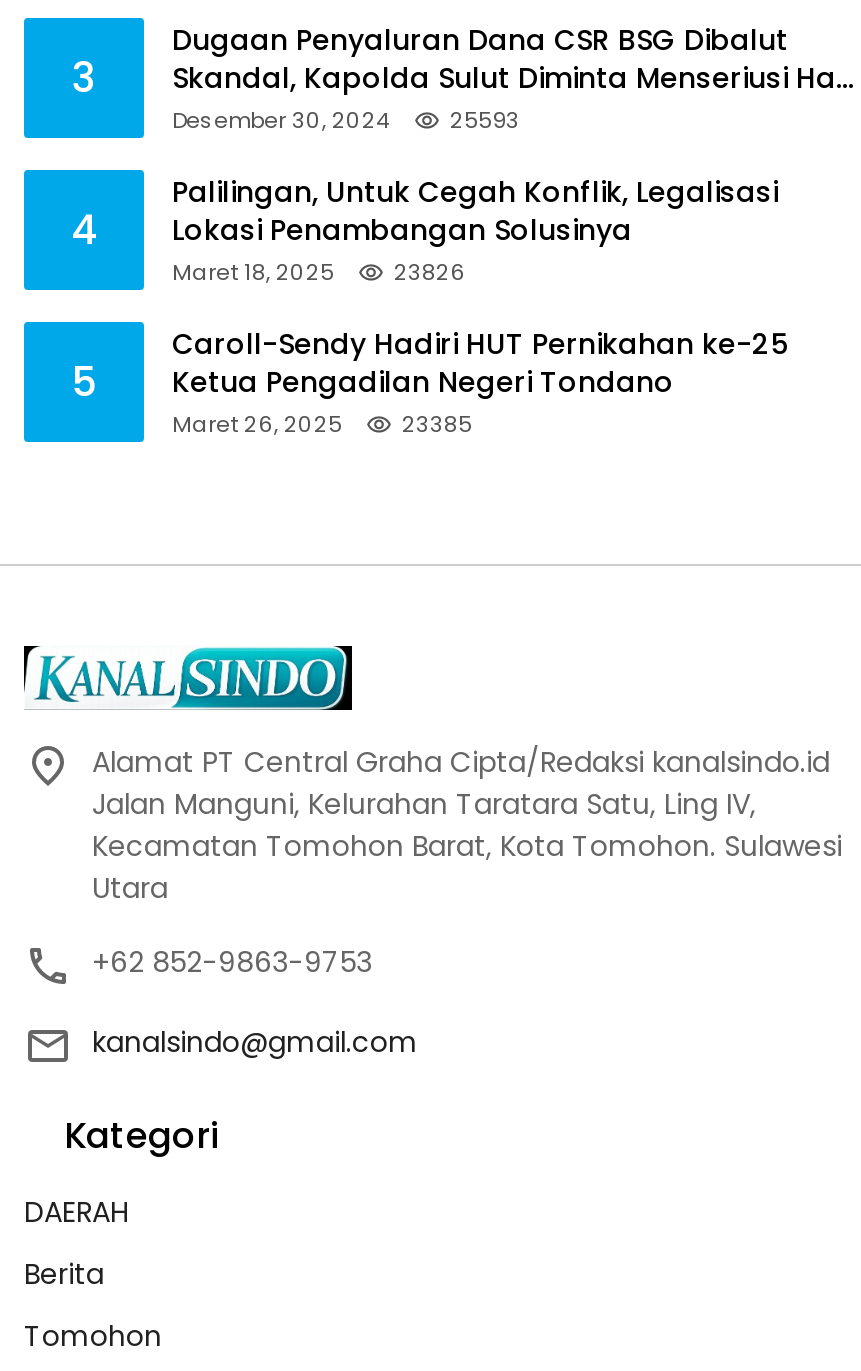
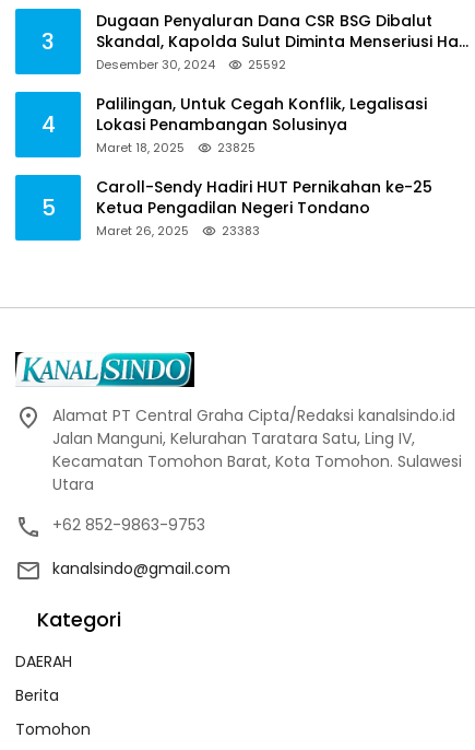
- 25593
+ 25592

- Maret 18, 2025 23826
+ Maret 18, 2025 23825

- Maret 26, 2025 23385
+ Maret 26, 2025 23383
